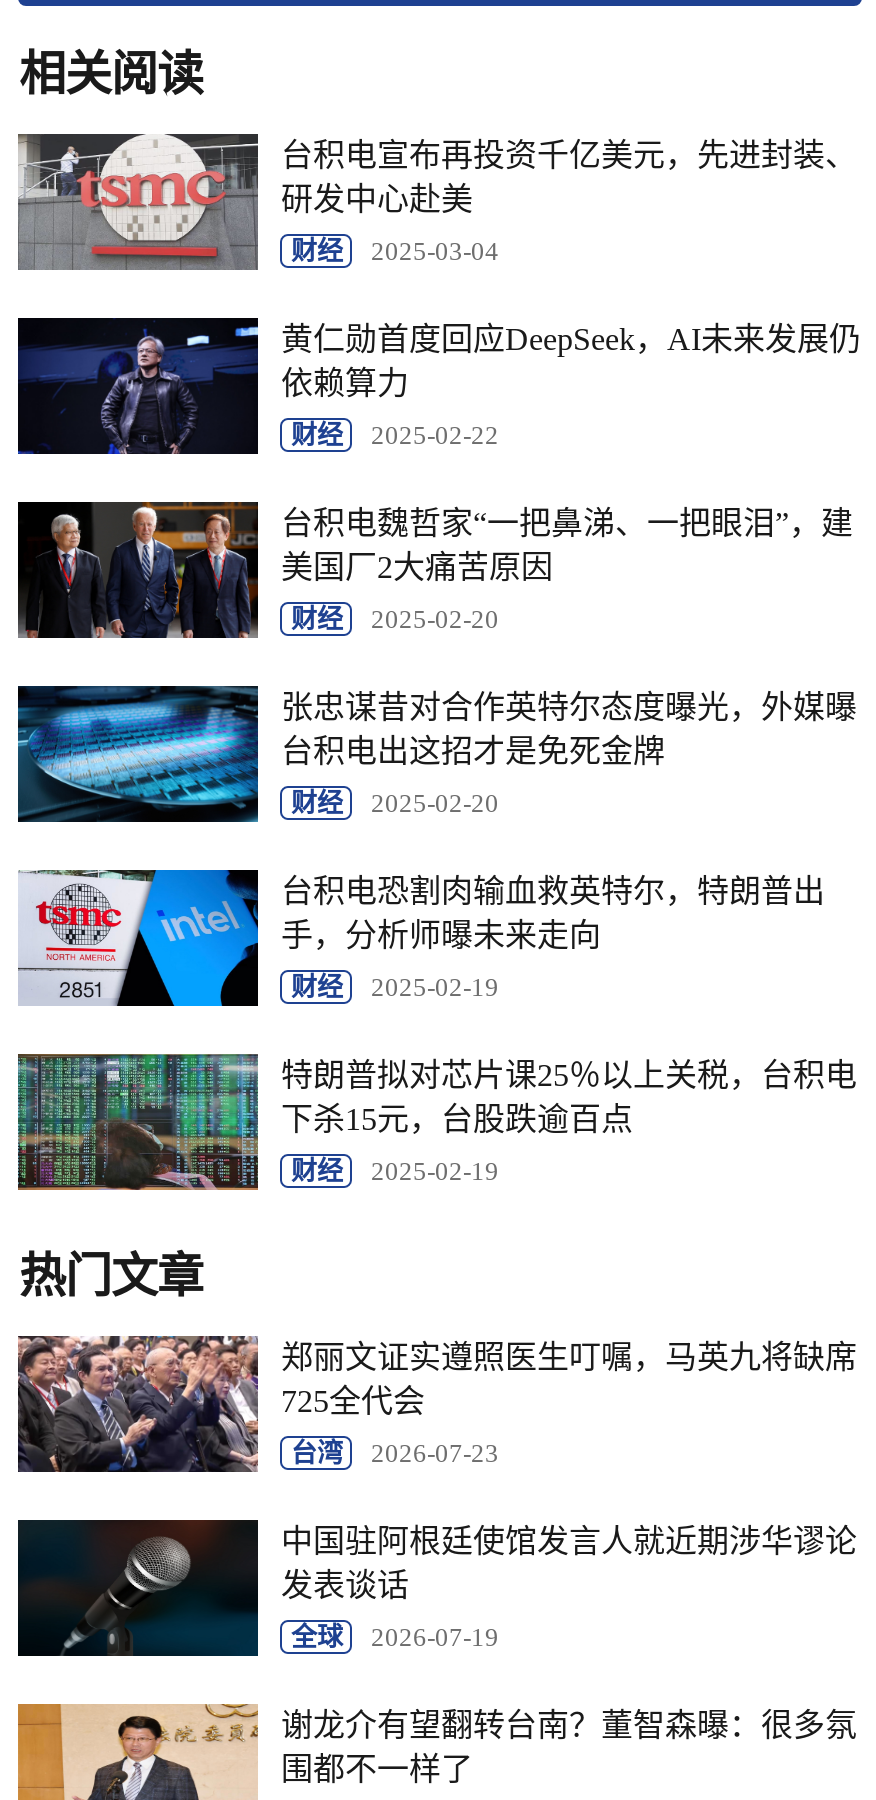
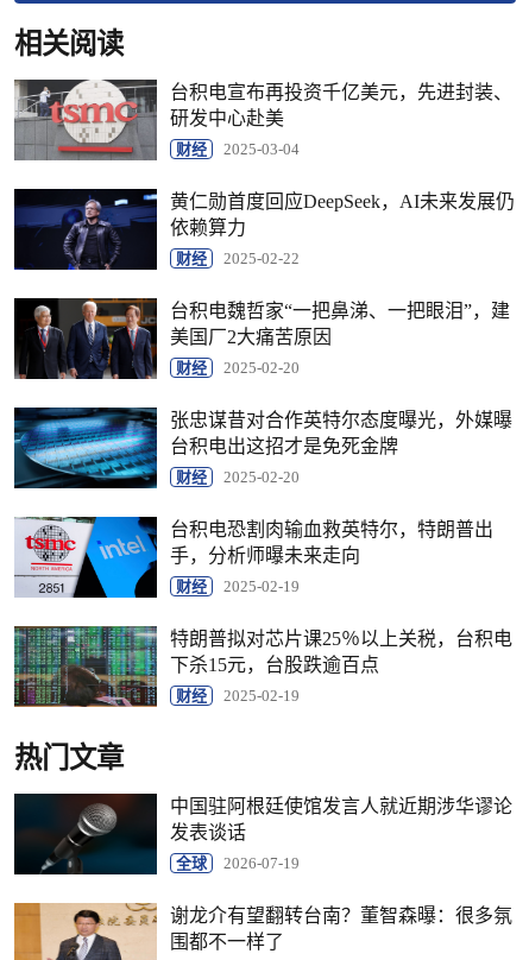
- [image]
- 郑丽文证实遵照医生叮嘱，马英九将缺席
- 725全代会
- 台湾
- 2026-07-23
